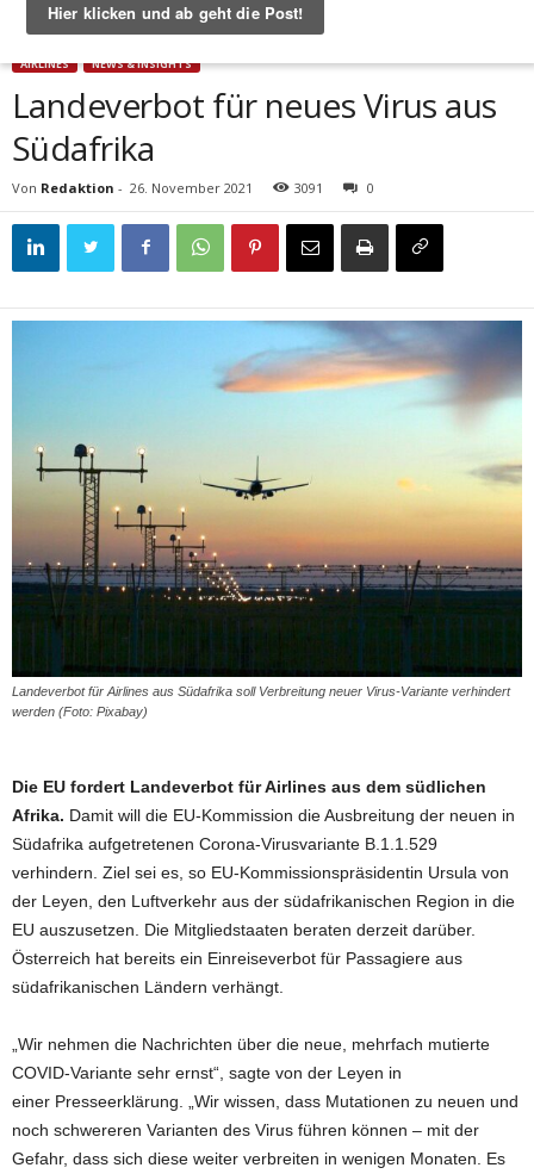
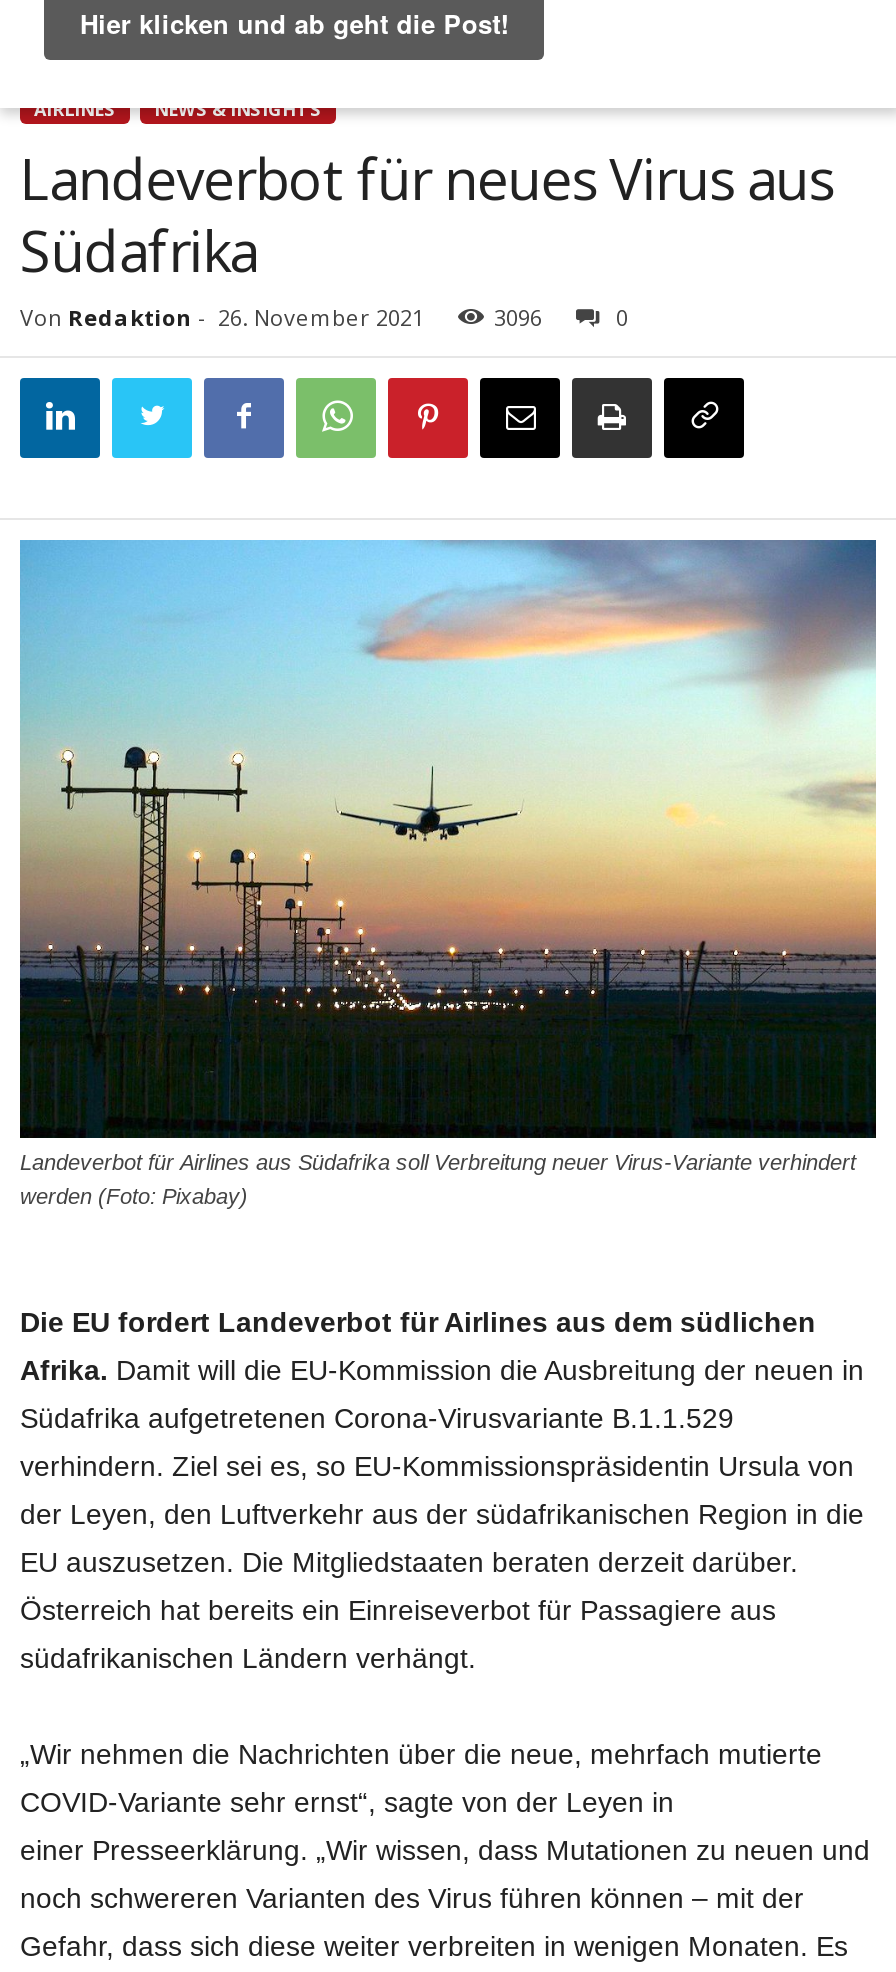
- 3091
+ 3096
